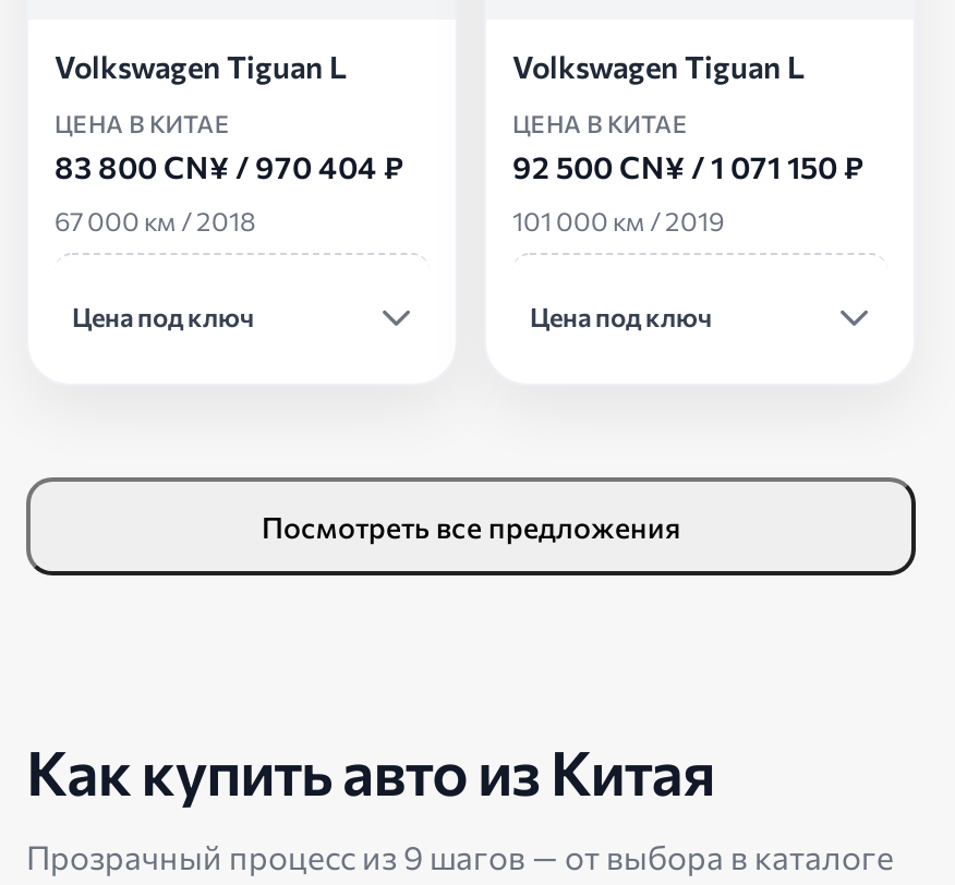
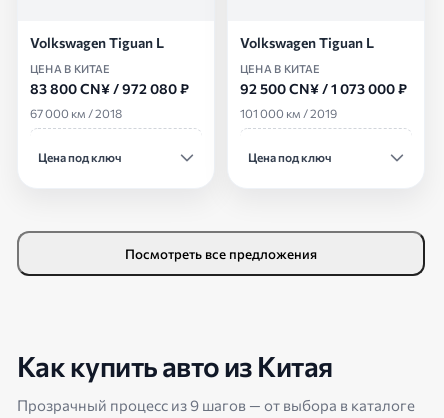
- 83 800 CN¥ / 970 404 ₽
+ 83 800 CN¥ / 972 080 ₽

- 92 500 CN¥ / 1 071 150 ₽
+ 92 500 CN¥ / 1 073 000 ₽
